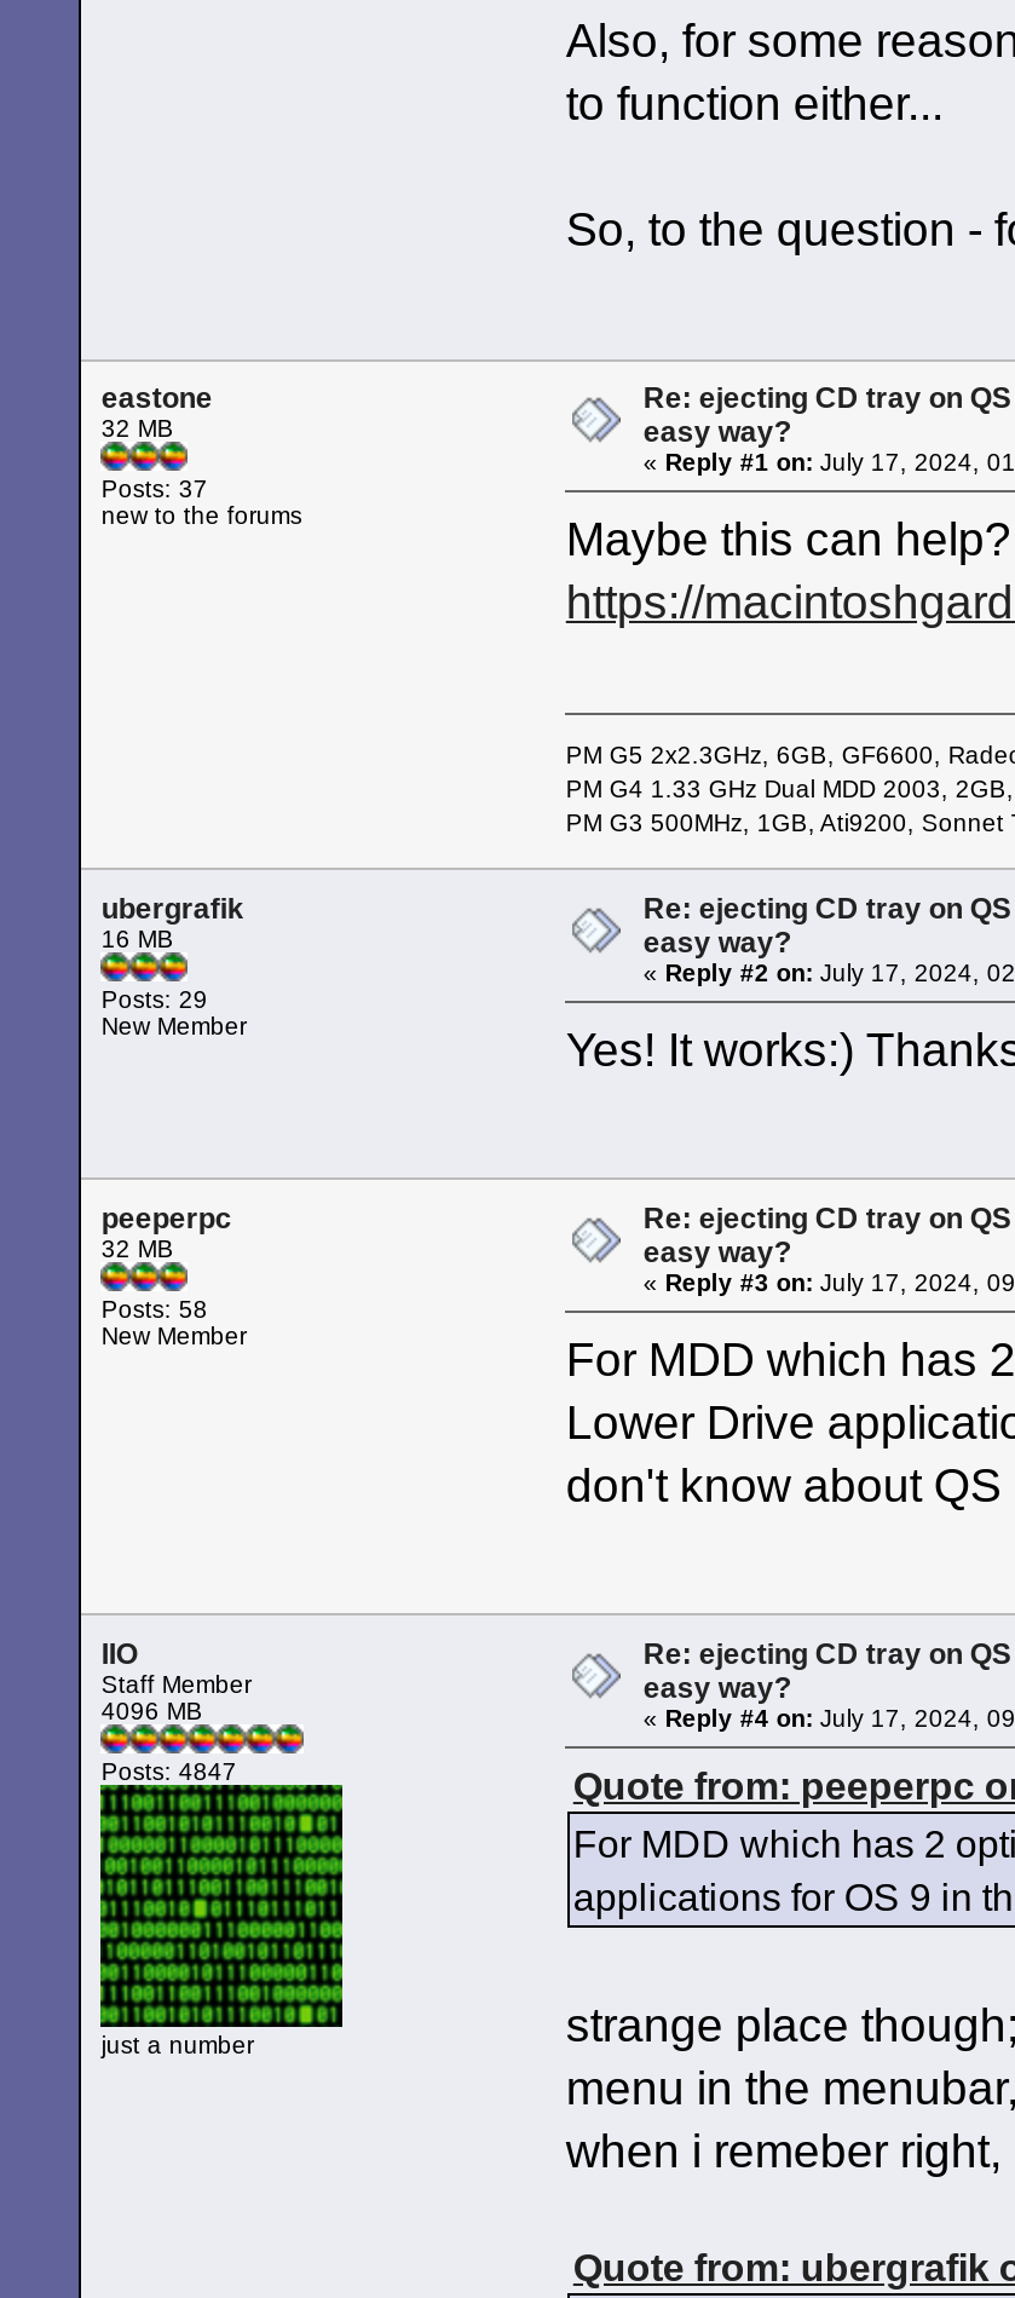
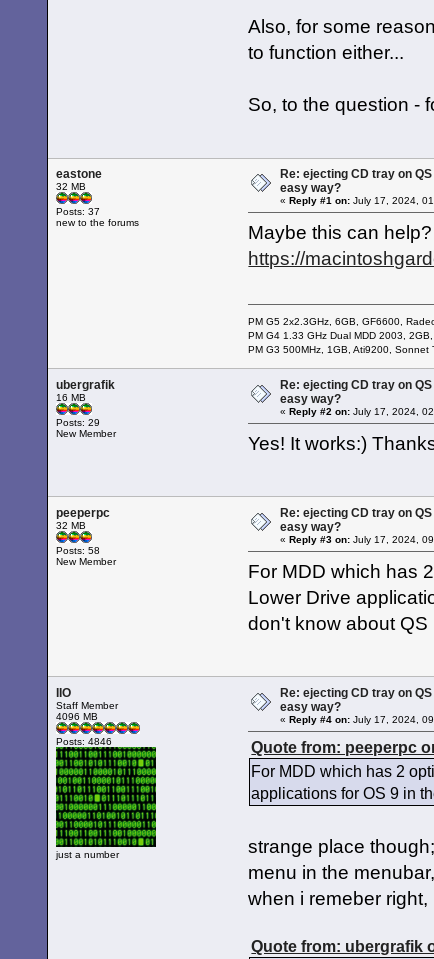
- Posts: 4847
+ Posts: 4846
